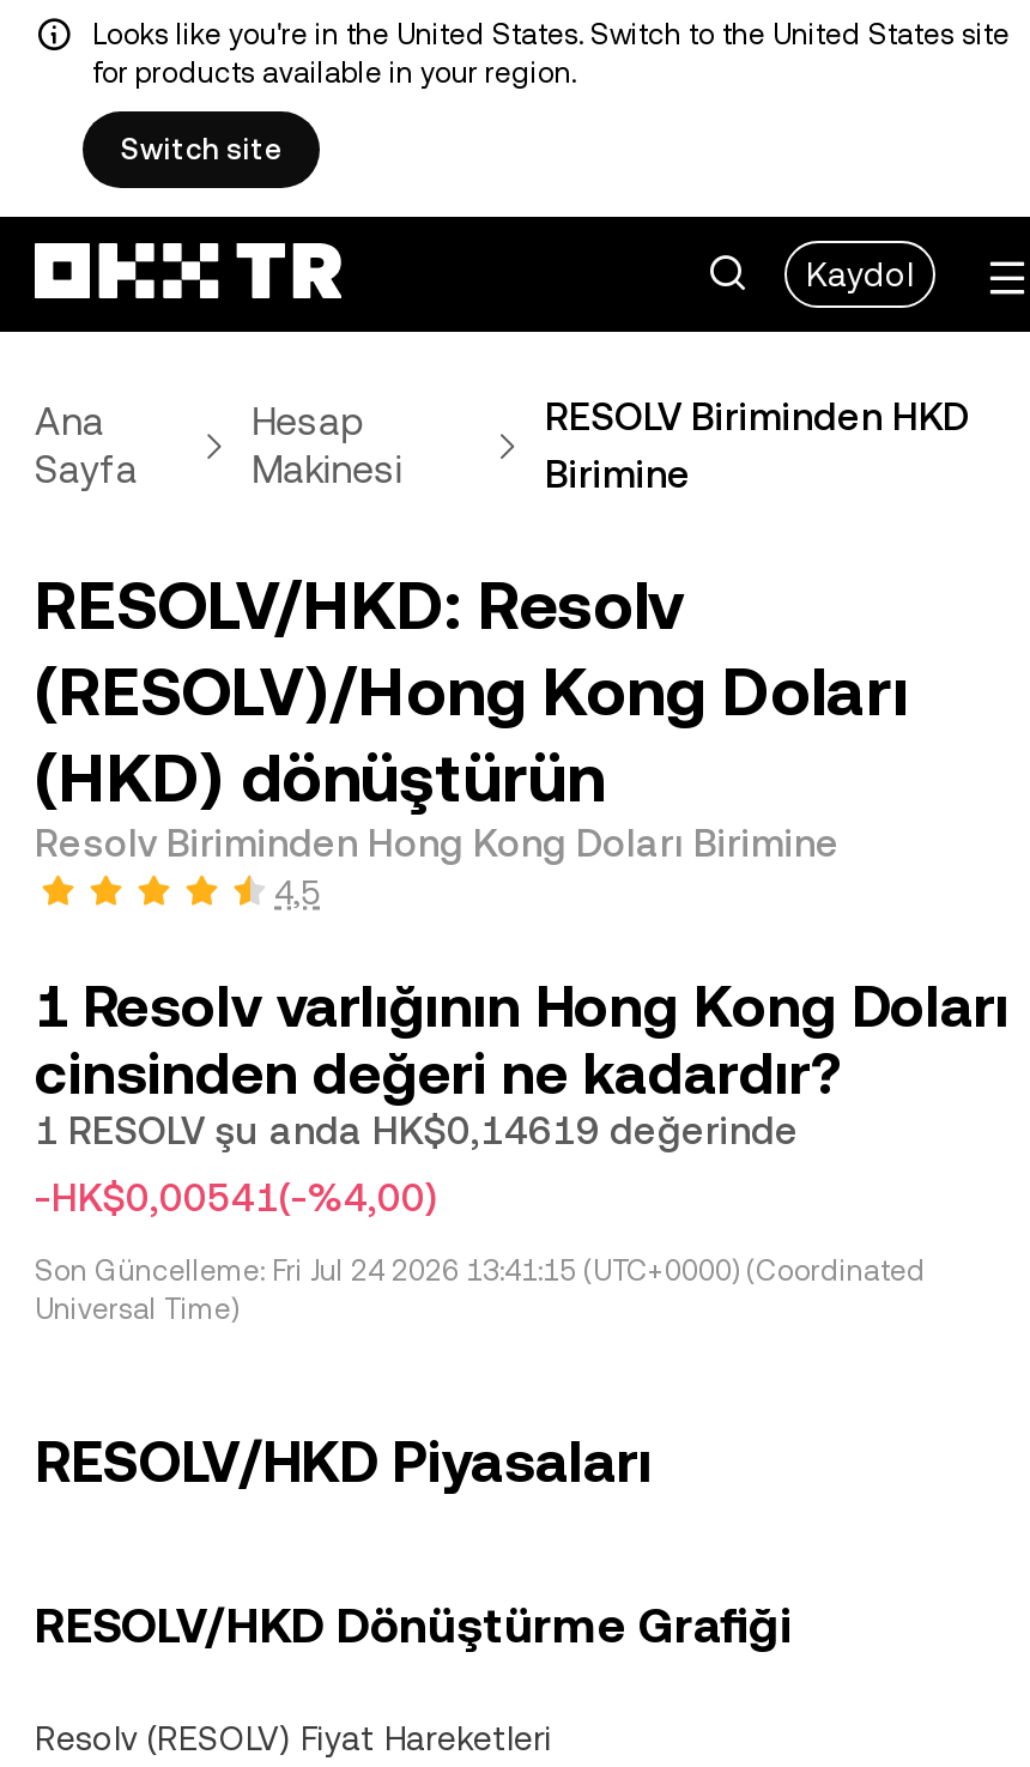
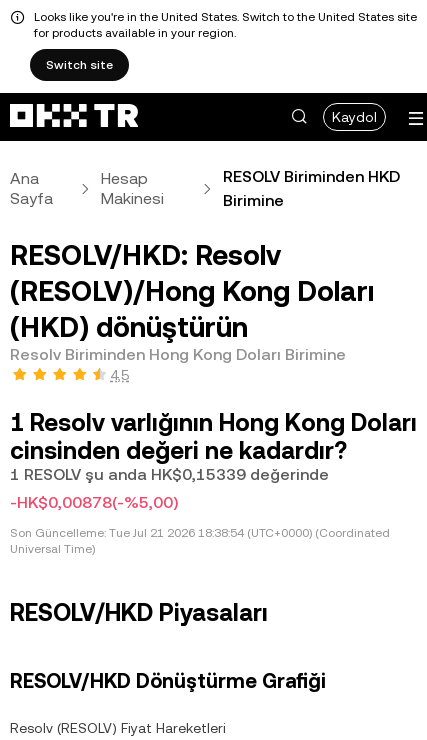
- 1 RESOLV şu anda HK$0,14619 değerinde
+ 1 RESOLV şu anda HK$0,15339 değerinde

- -HK$0,00541(-%4,00)
+ -HK$0,00878(-%5,00)

- Son Güncelleme: Fri Jul 24 2026 13:41:15 (UTC+0000) (Coordinated
+ Son Güncelleme: Tue Jul 21 2026 18:38:54 (UTC+0000) (Coordinated
